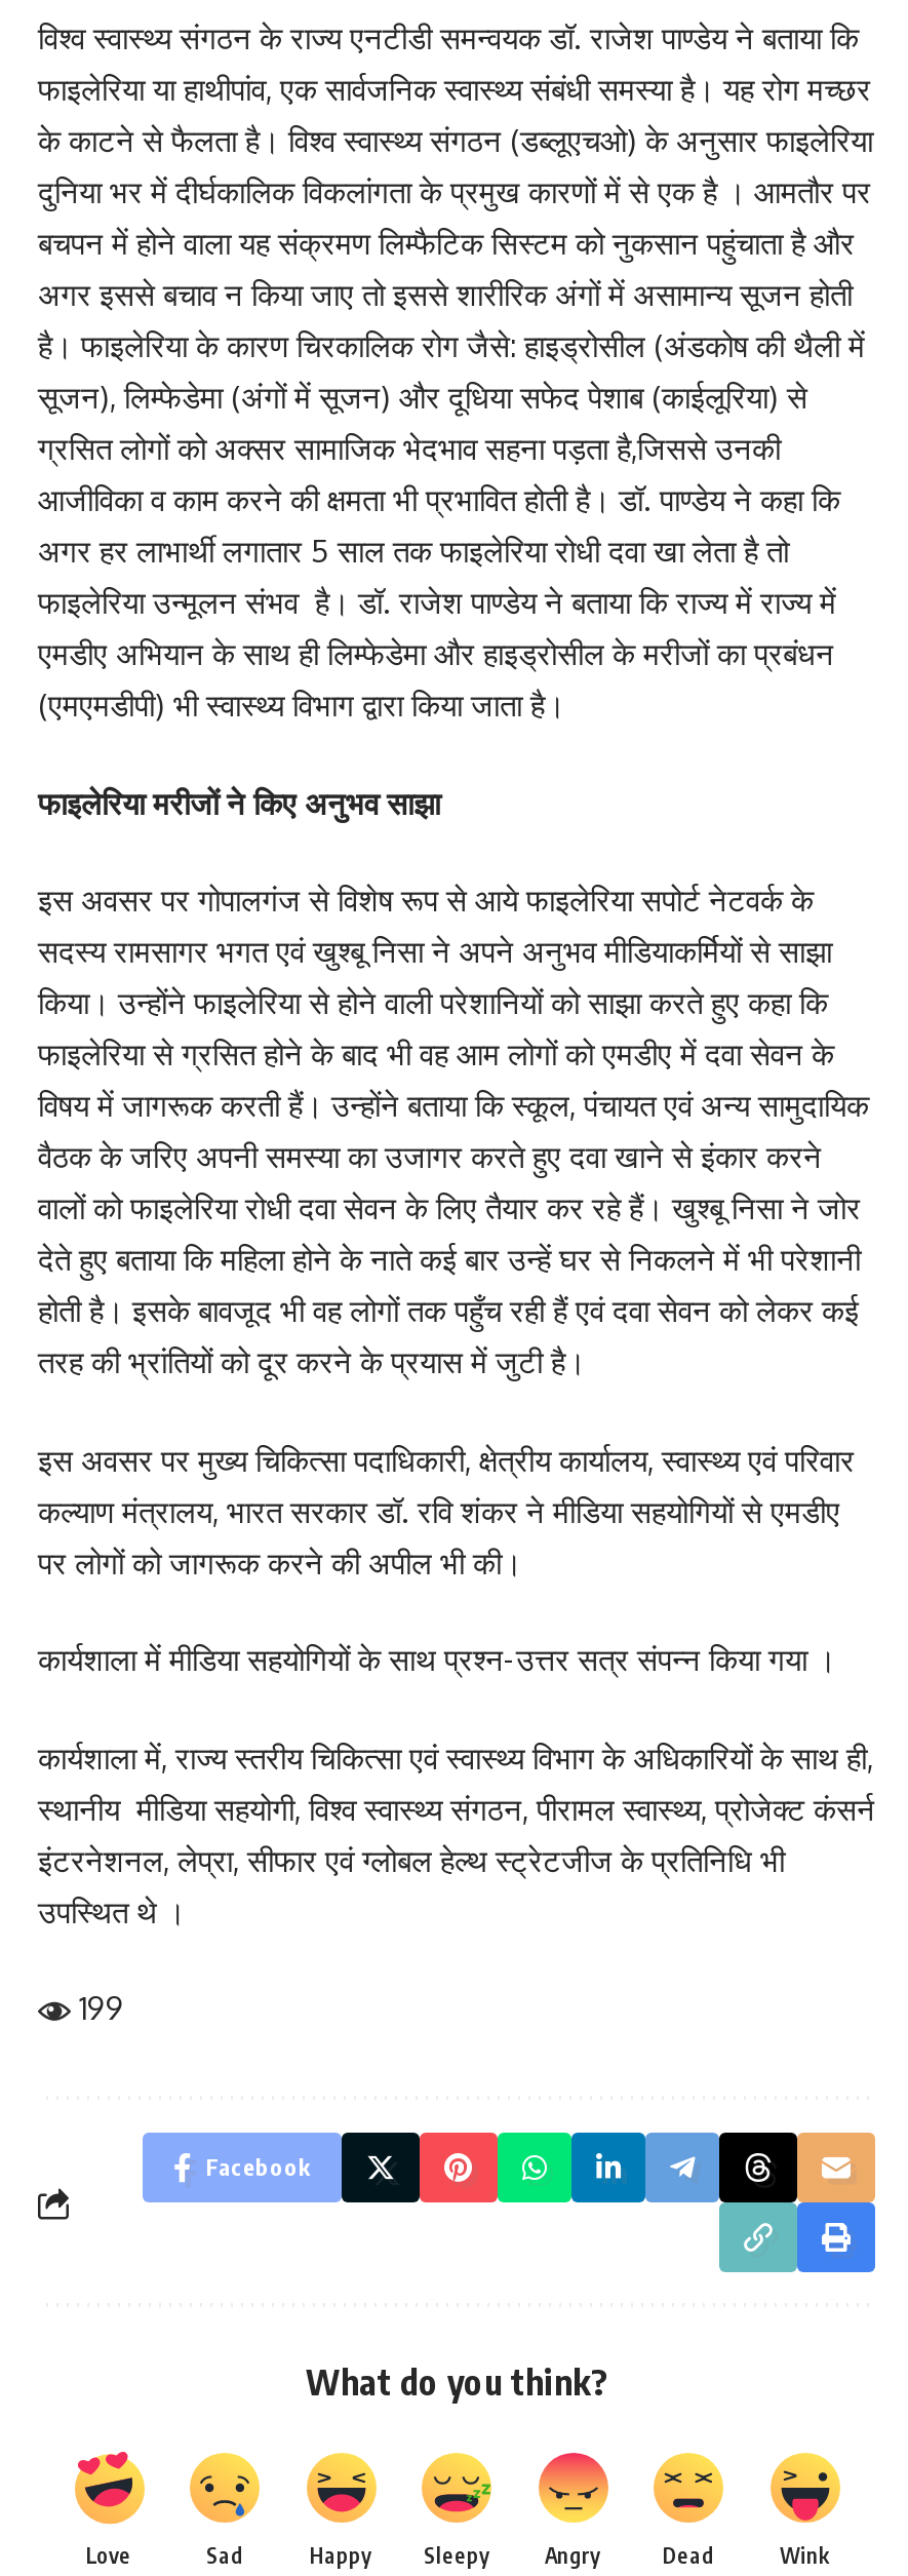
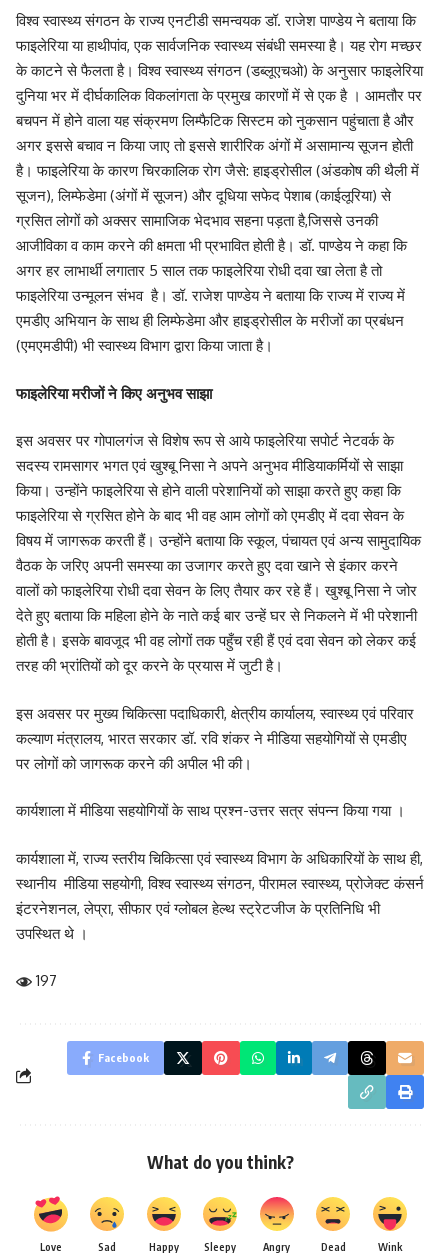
- 199
+ 197
